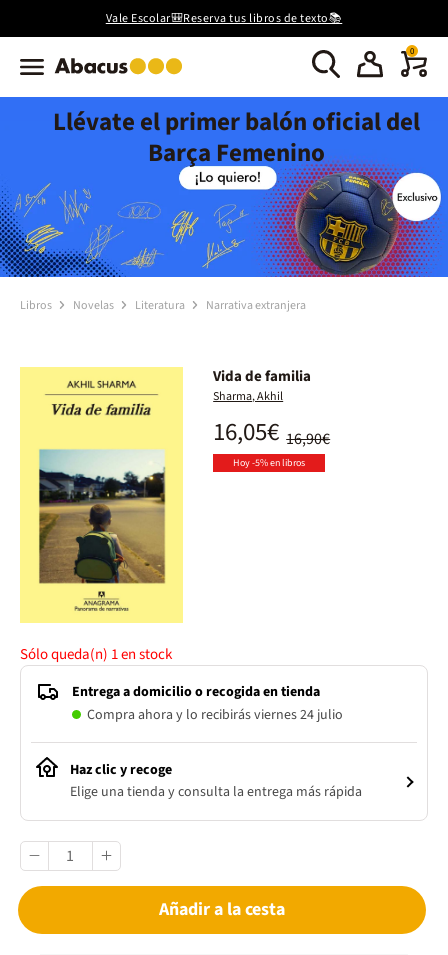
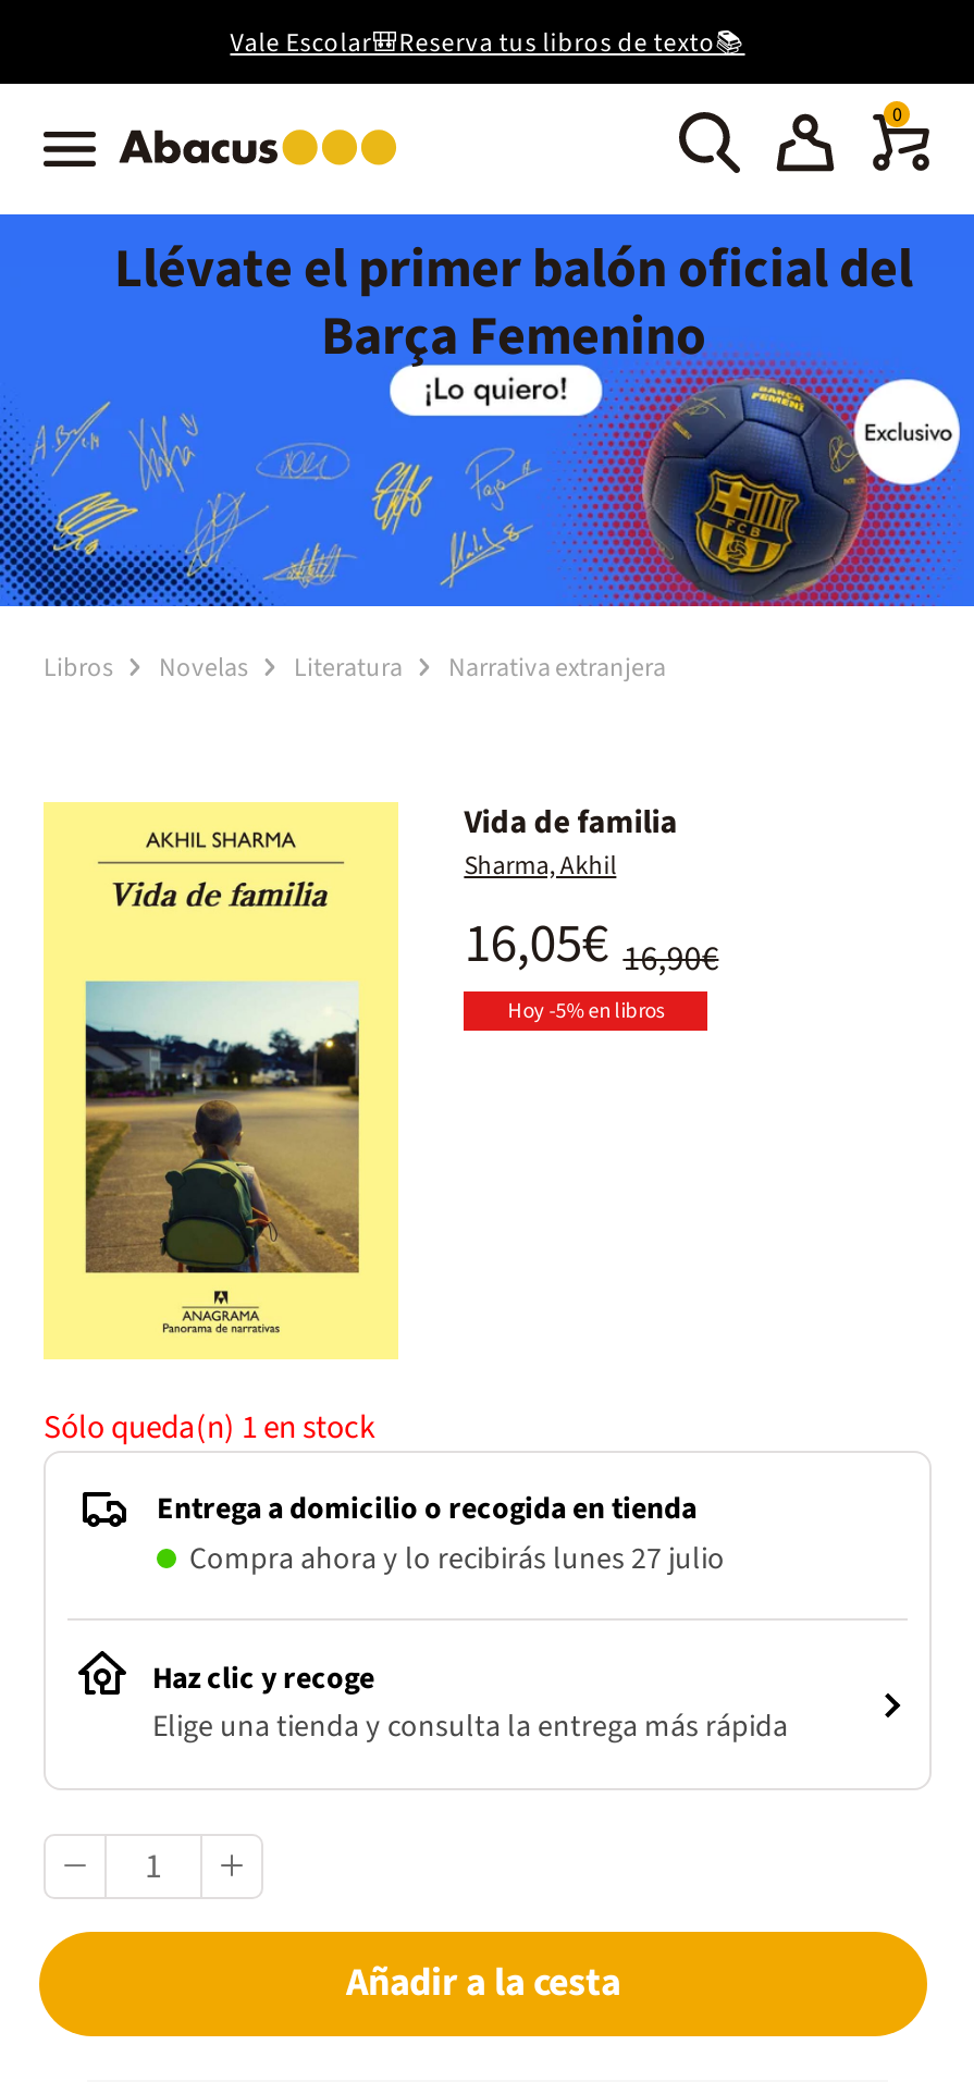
- Compra ahora y lo recibirás viernes 24 julio
+ Compra ahora y lo recibirás lunes 27 julio
